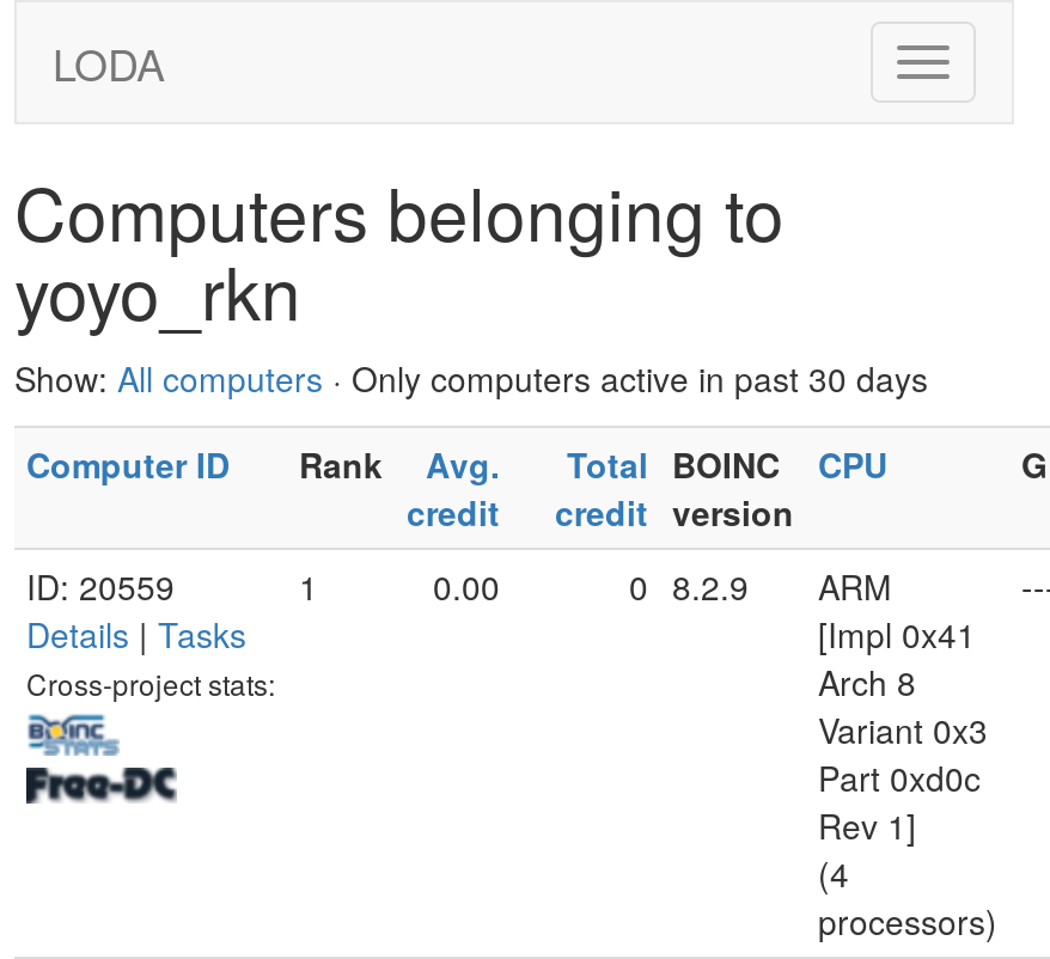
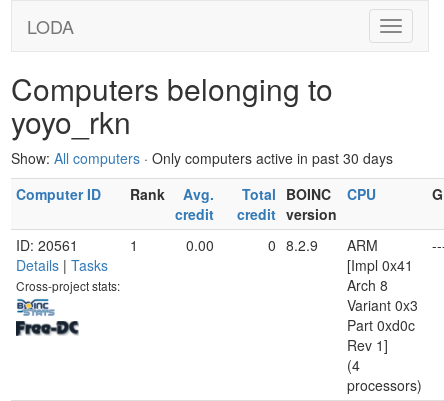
- ID: 20559
+ ID: 20561
